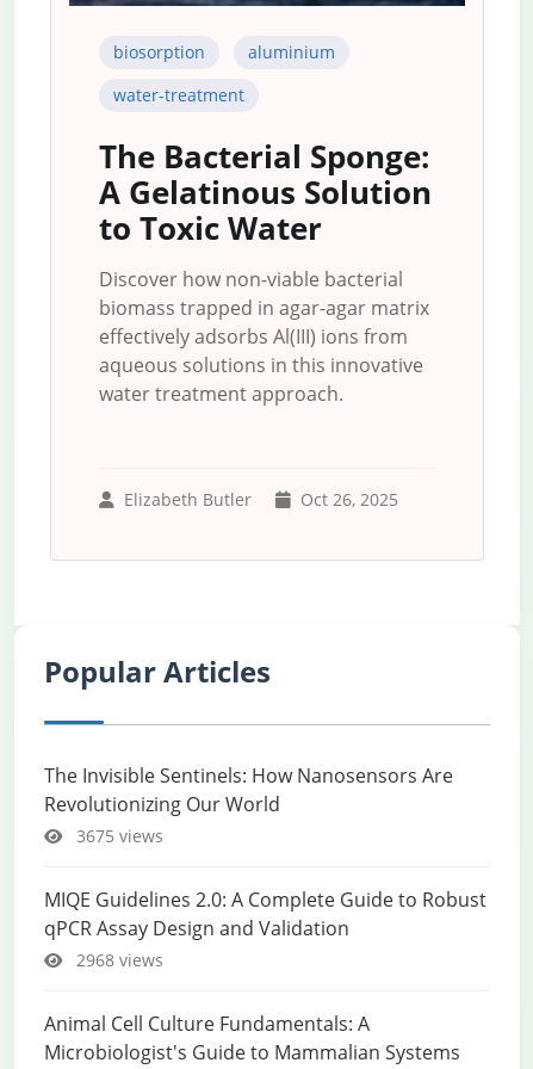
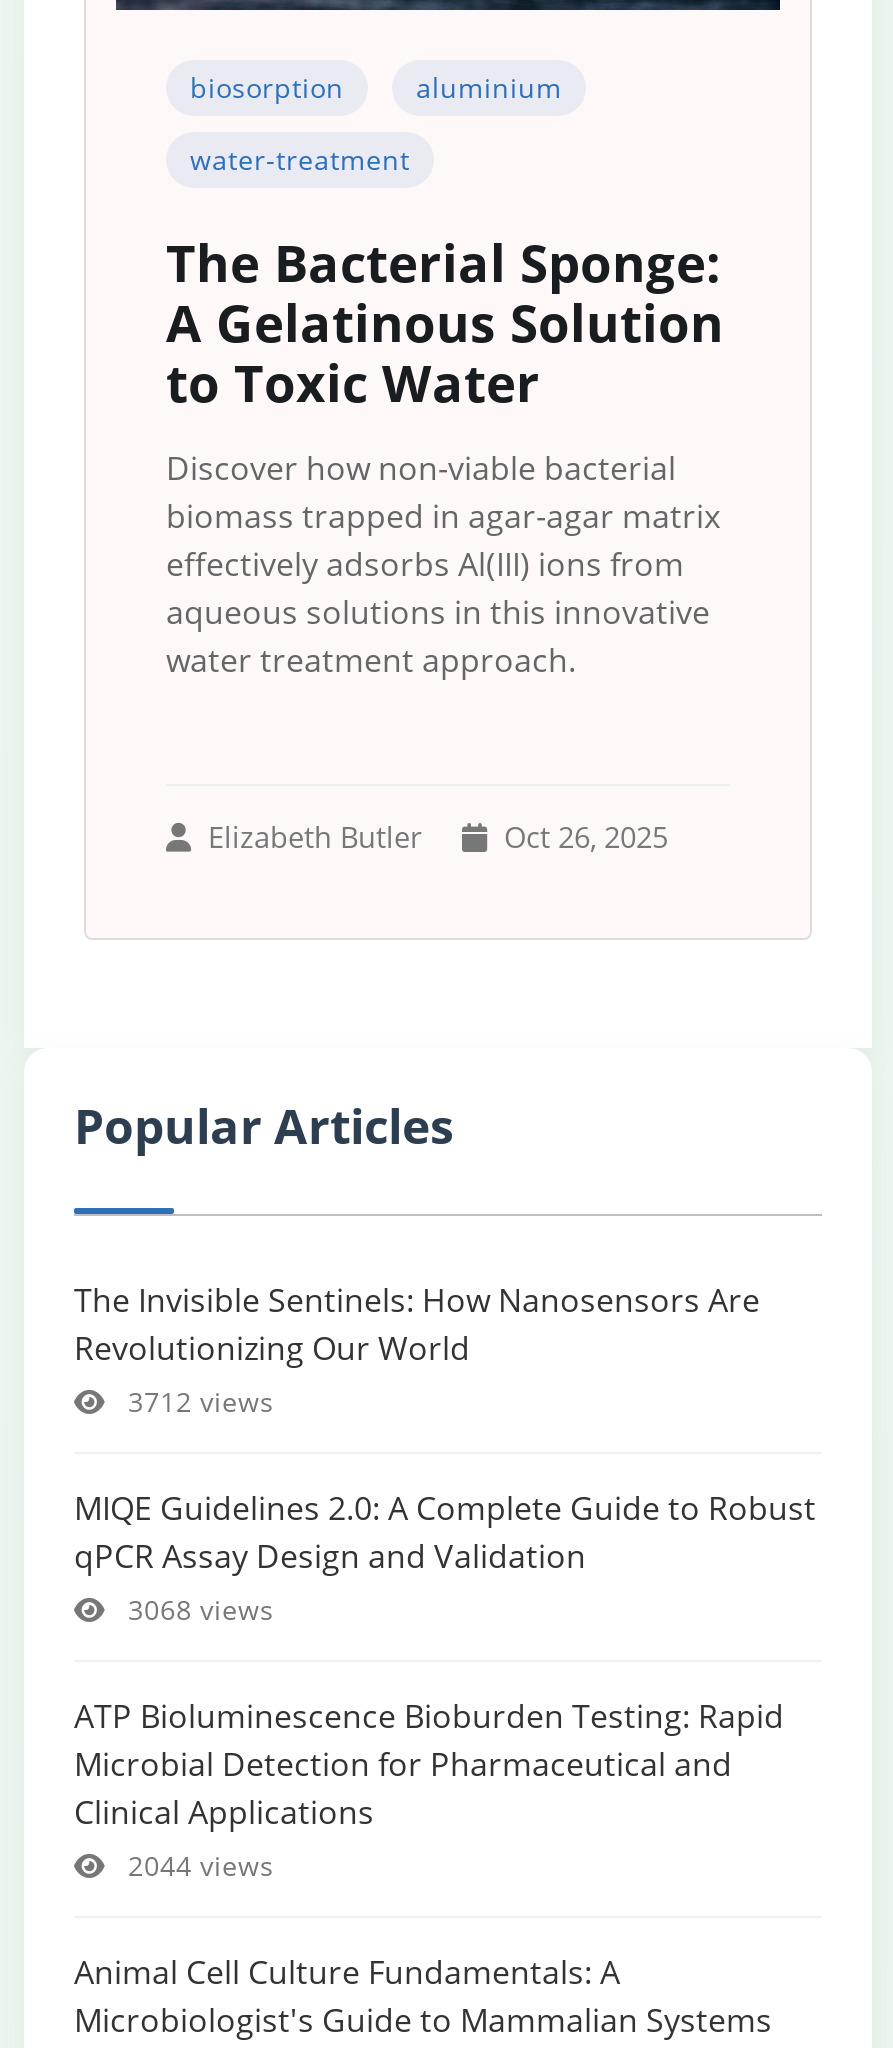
- 3675 views
+ 3712 views

- 2968 views
+ 3068 views
+ ATP Bioluminescence Bioburden Testing: Rapid
+ Microbial Detection for Pharmaceutical and
+ Clinical Applications
+ 2044 views
